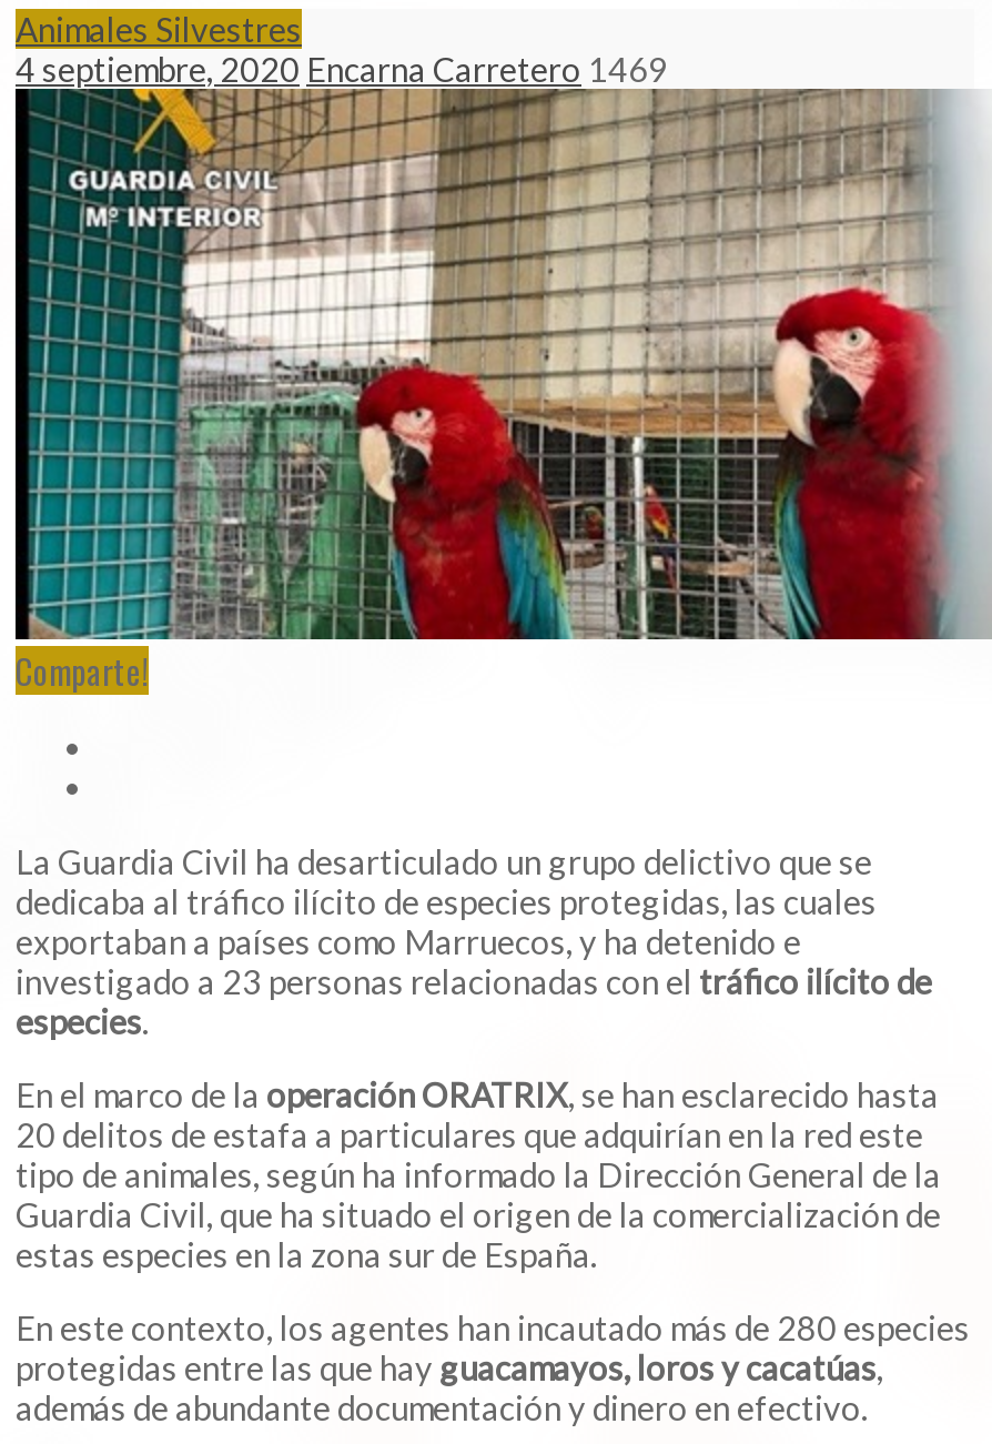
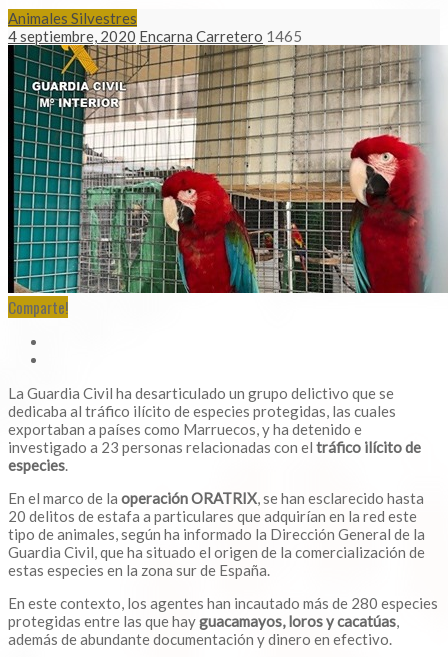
- 4 septiembre, 2020 Encarna Carretero 1469
+ 4 septiembre, 2020 Encarna Carretero 1465
